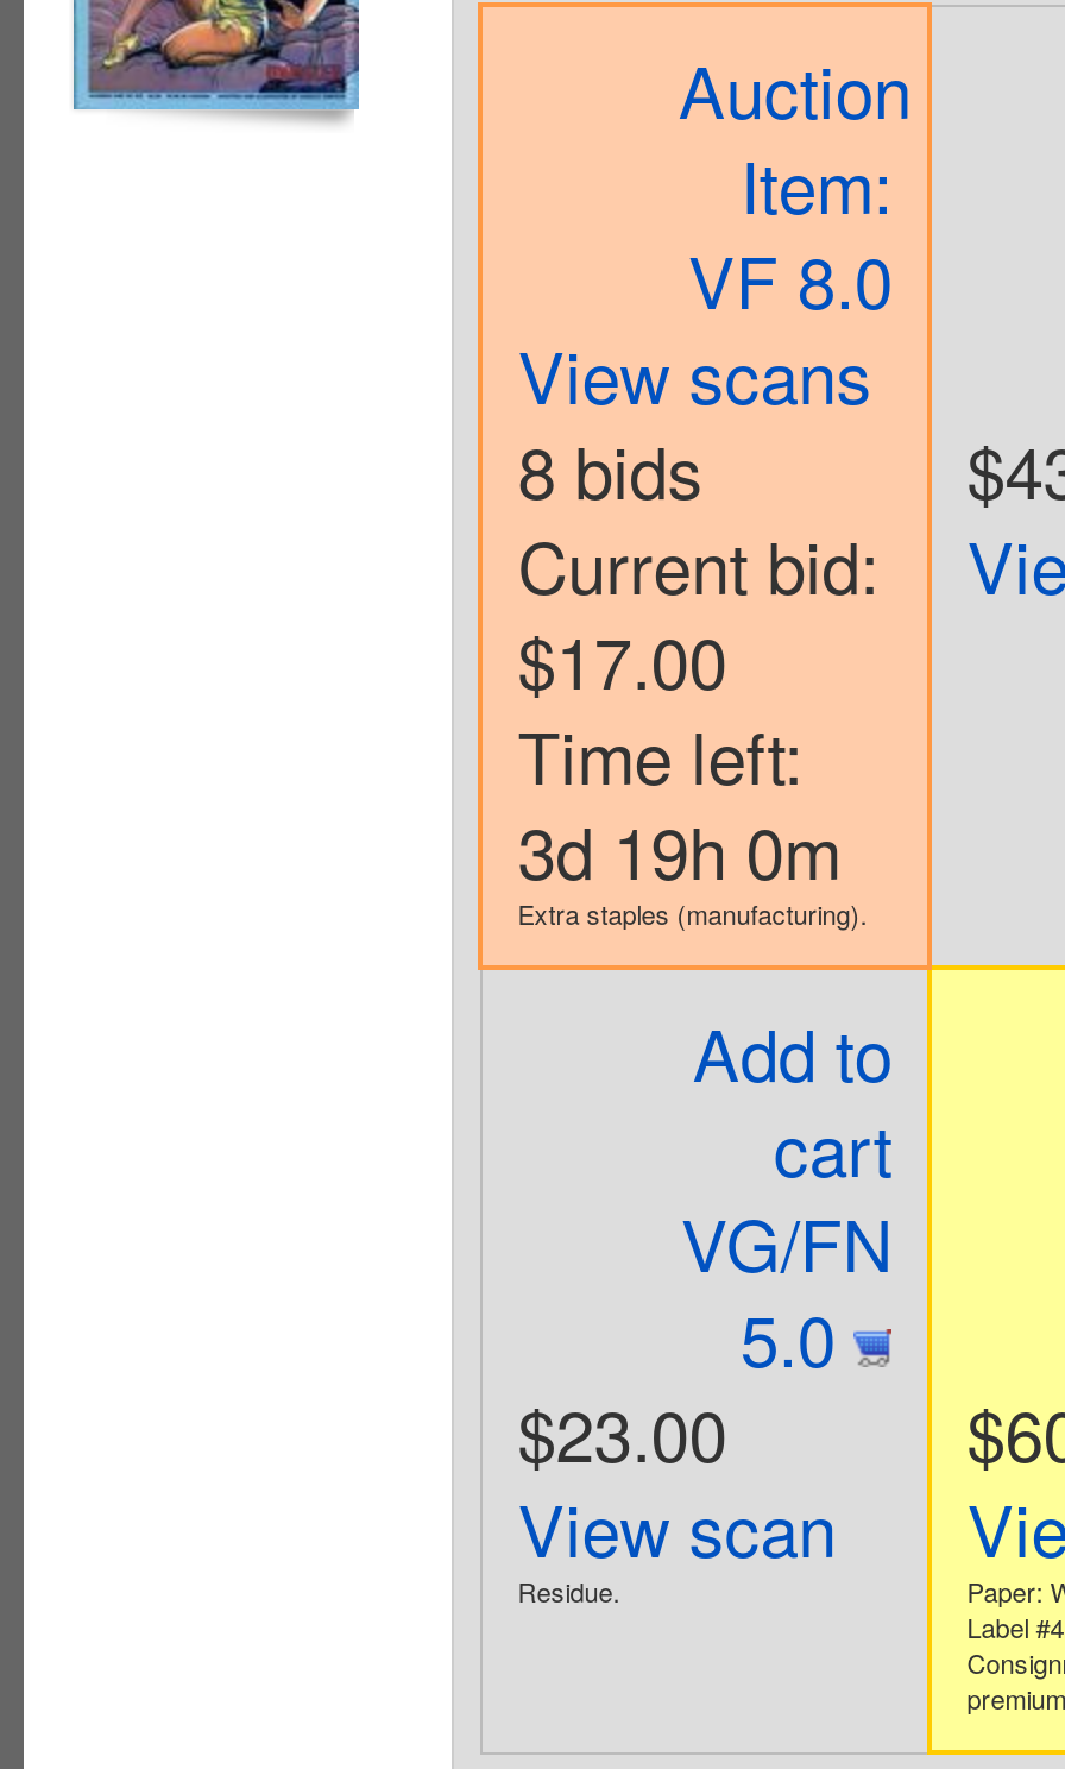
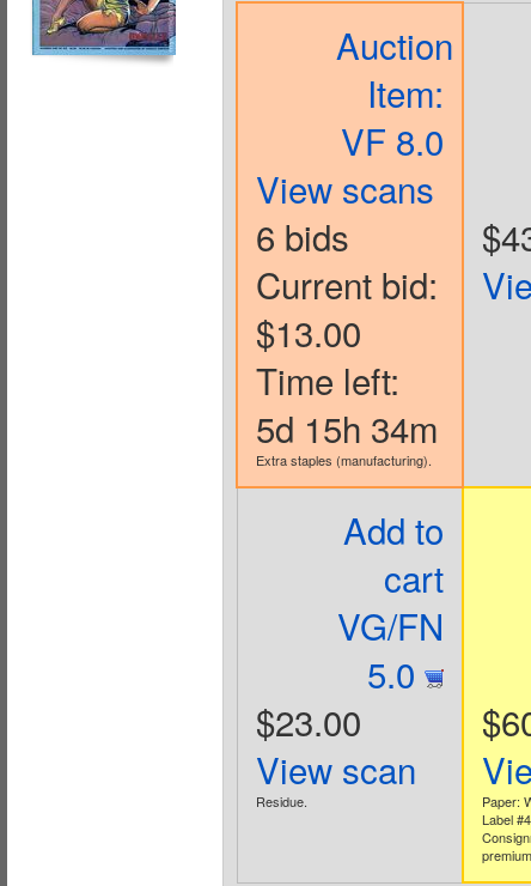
- 8 bids
+ 6 bids

- $17.00
+ $13.00

- 3d 19h 0m
+ 5d 15h 34m
